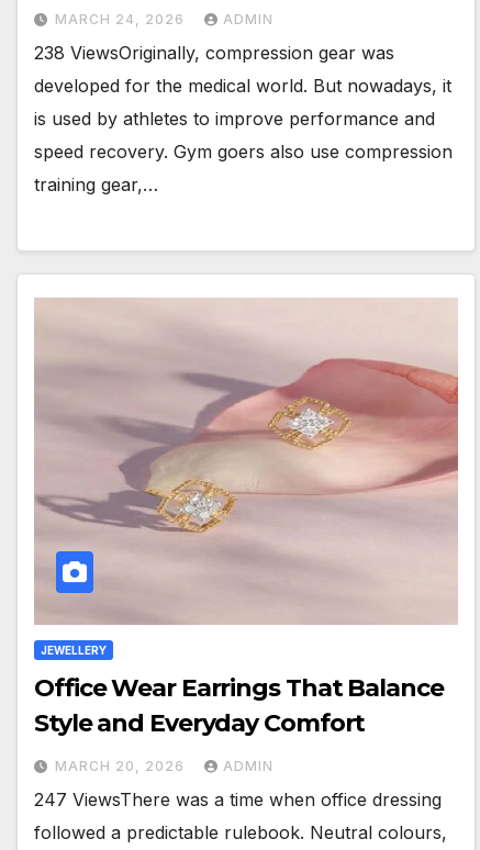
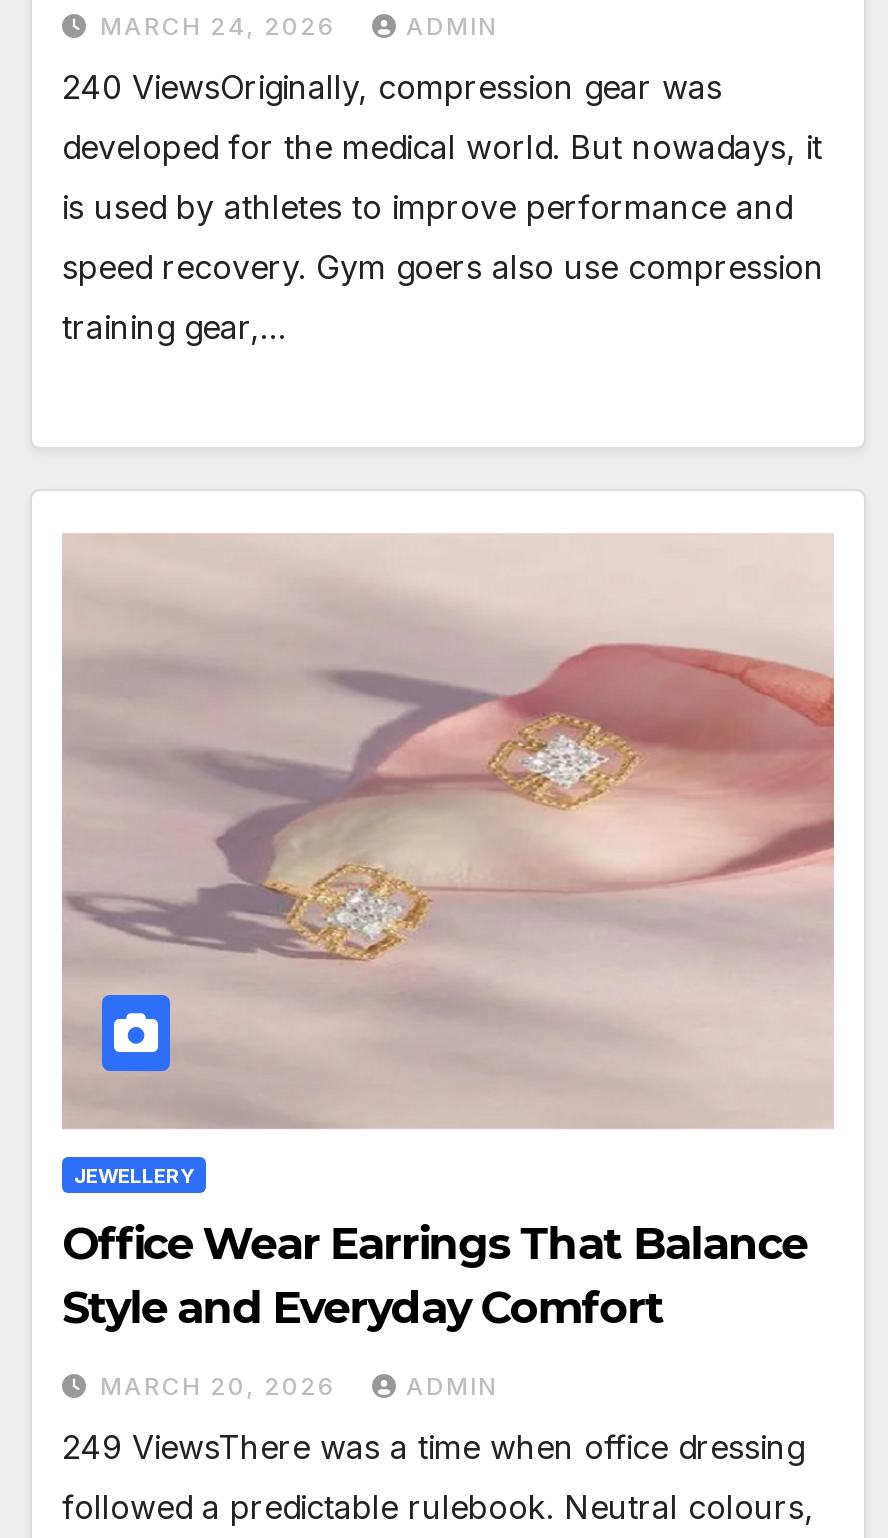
- 238 ViewsOriginally, compression gear was
+ 240 ViewsOriginally, compression gear was

- 247 ViewsThere was a time when office dressing
+ 249 ViewsThere was a time when office dressing
